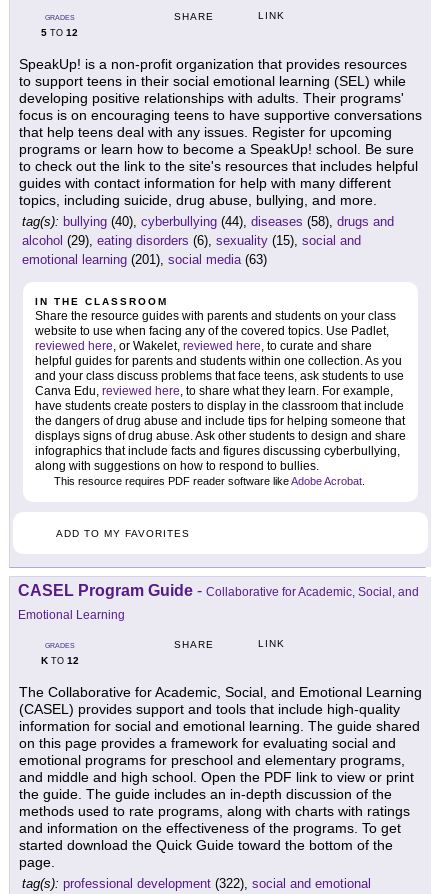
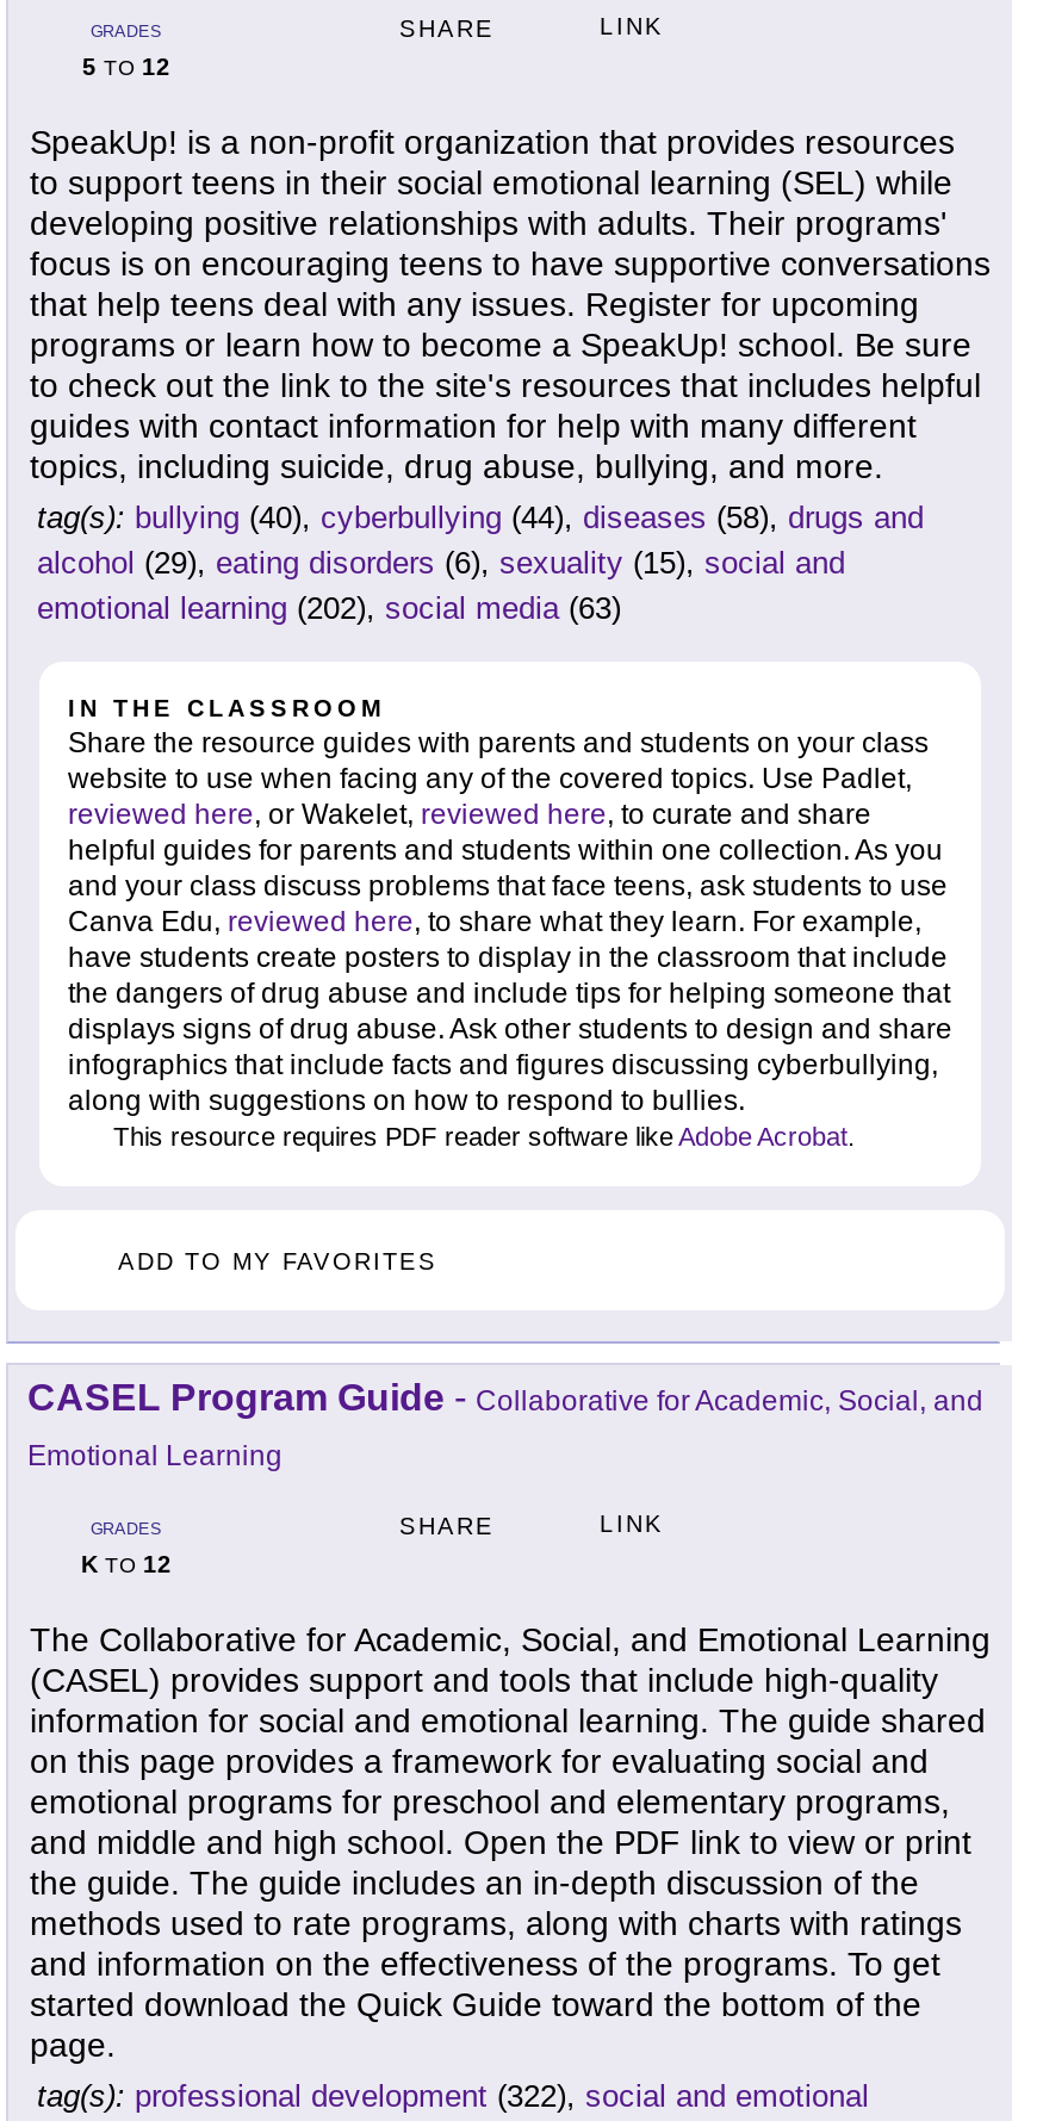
- emotional learning (201), social media (63)
+ emotional learning (202), social media (63)
